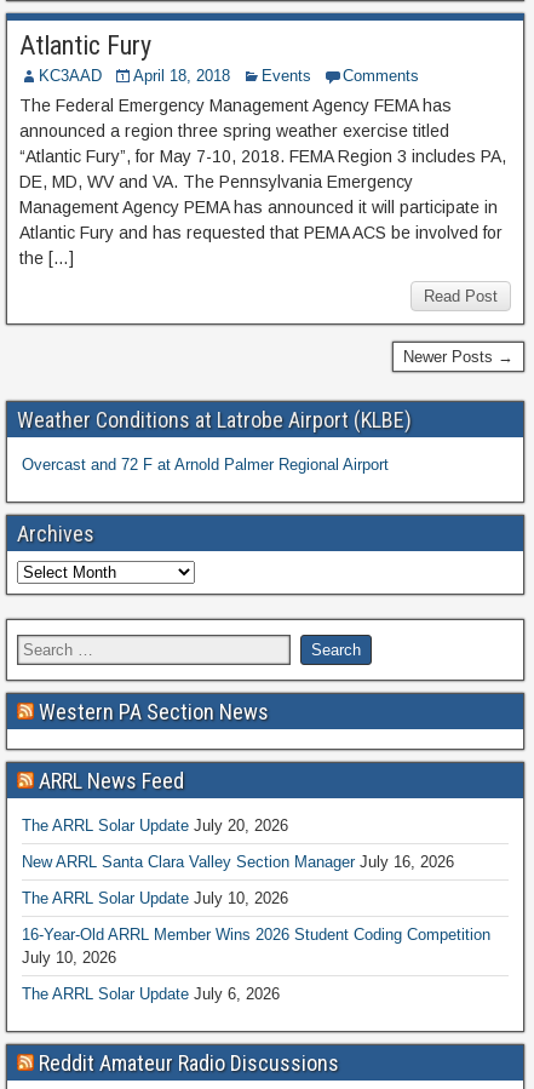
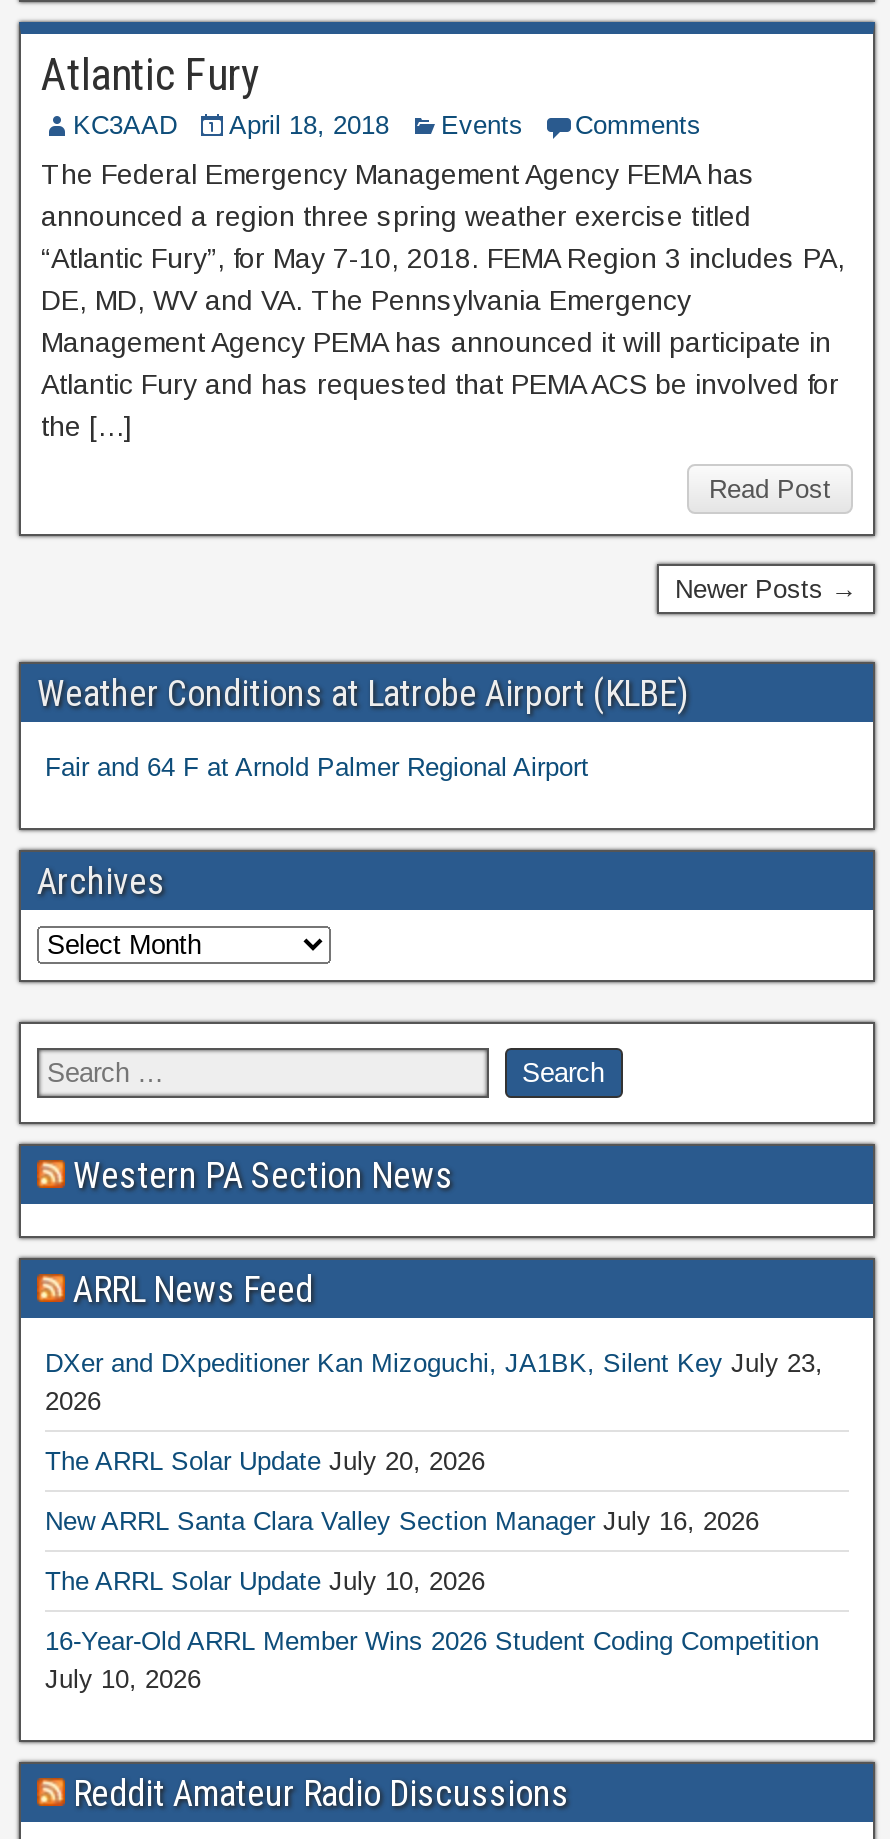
- Overcast and 72 F at Arnold Palmer Regional Airport
+ Fair and 64 F at Arnold Palmer Regional Airport

+ DXer and DXpeditioner Kan Mizoguchi, JA1BK, Silent Key July 23,
+ 2026

moved down: The ARRL Solar Update July 20, 2026 | New ARRL Santa Clara Valley Section Manager July 16, 2026 | The ARRL Solar Update July 10, 2026 | 16-Year-Old ARRL Member Wins 2026 Student Coding Competition | July 10, 2026

- The ARRL Solar Update July 6, 2026
